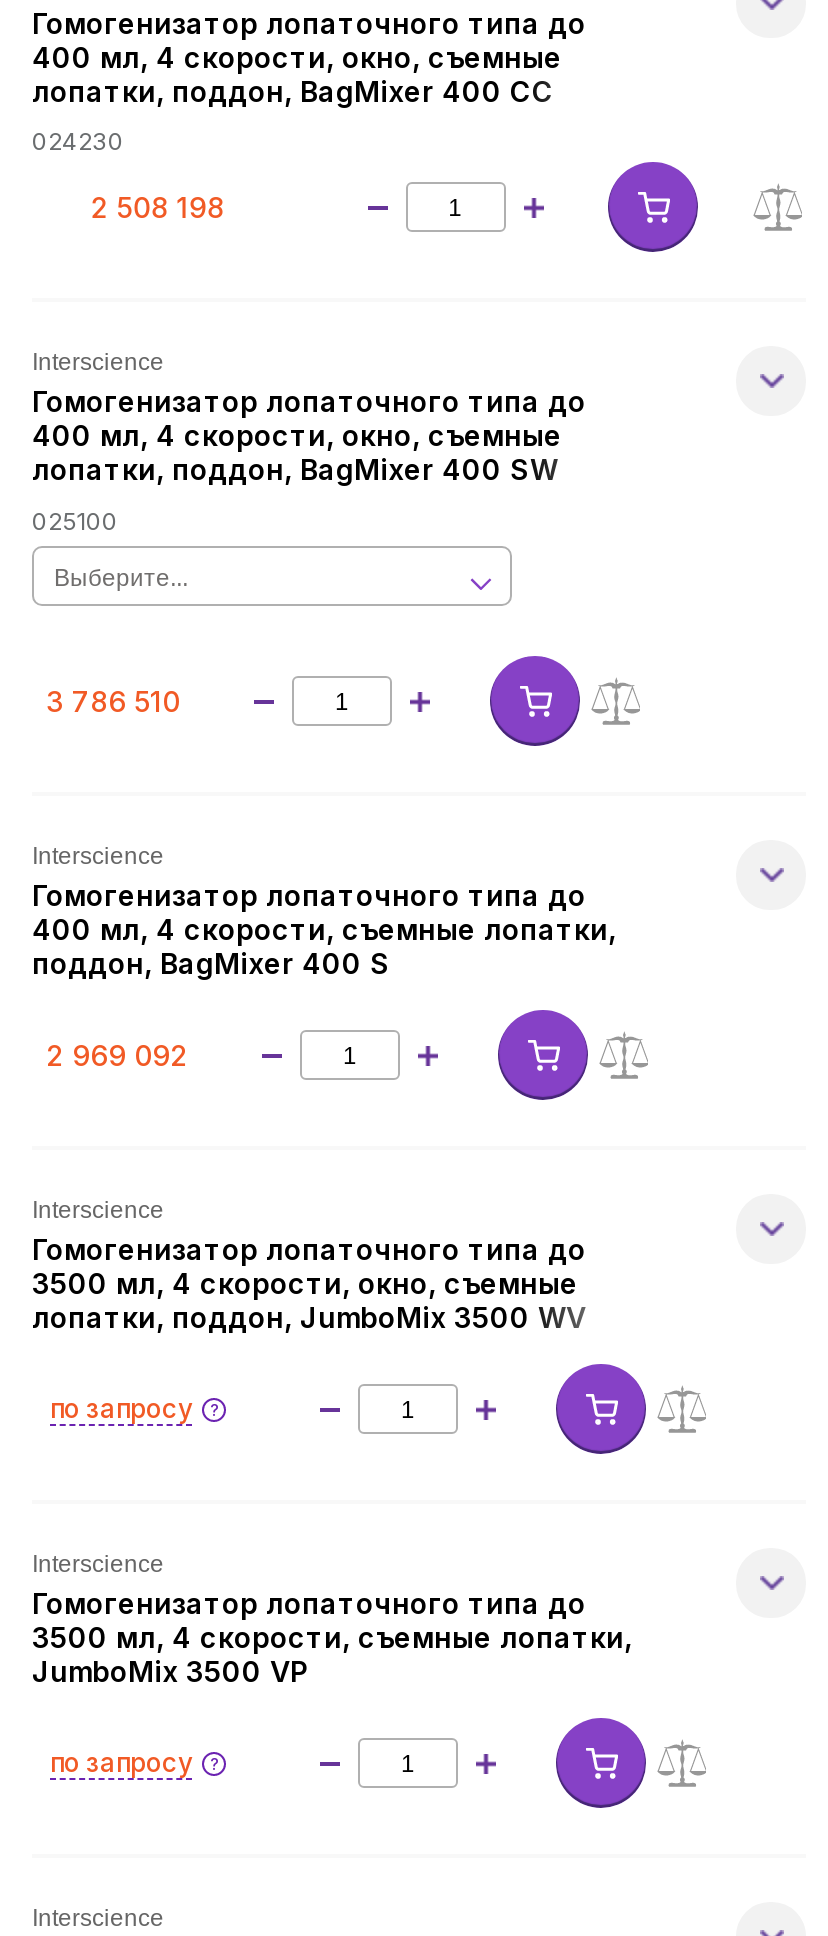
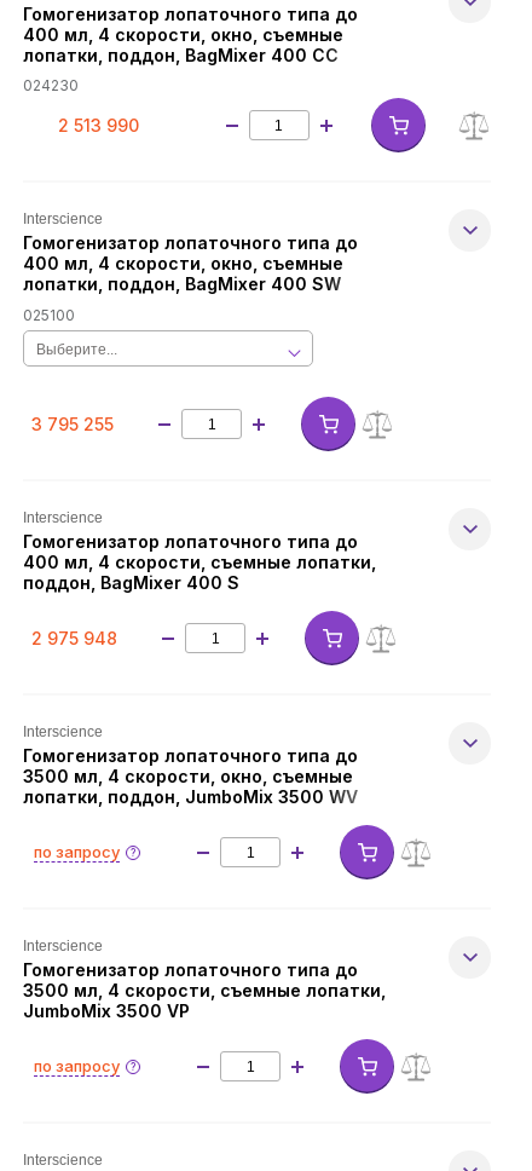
- 2 508 198
+ 2 513 990

- 3 786 510
+ 3 795 255

- 2 969 092
+ 2 975 948
